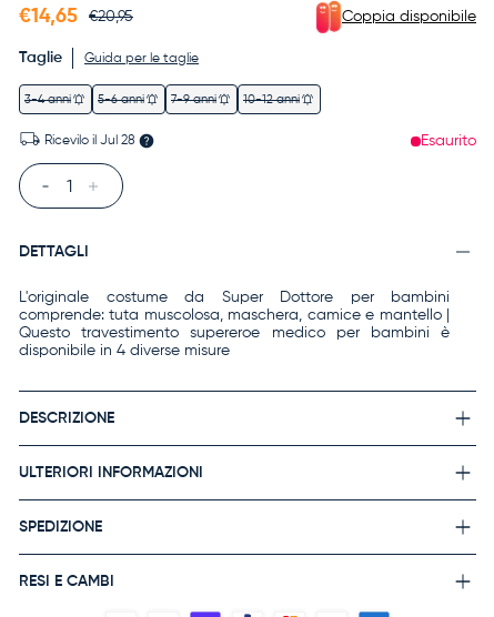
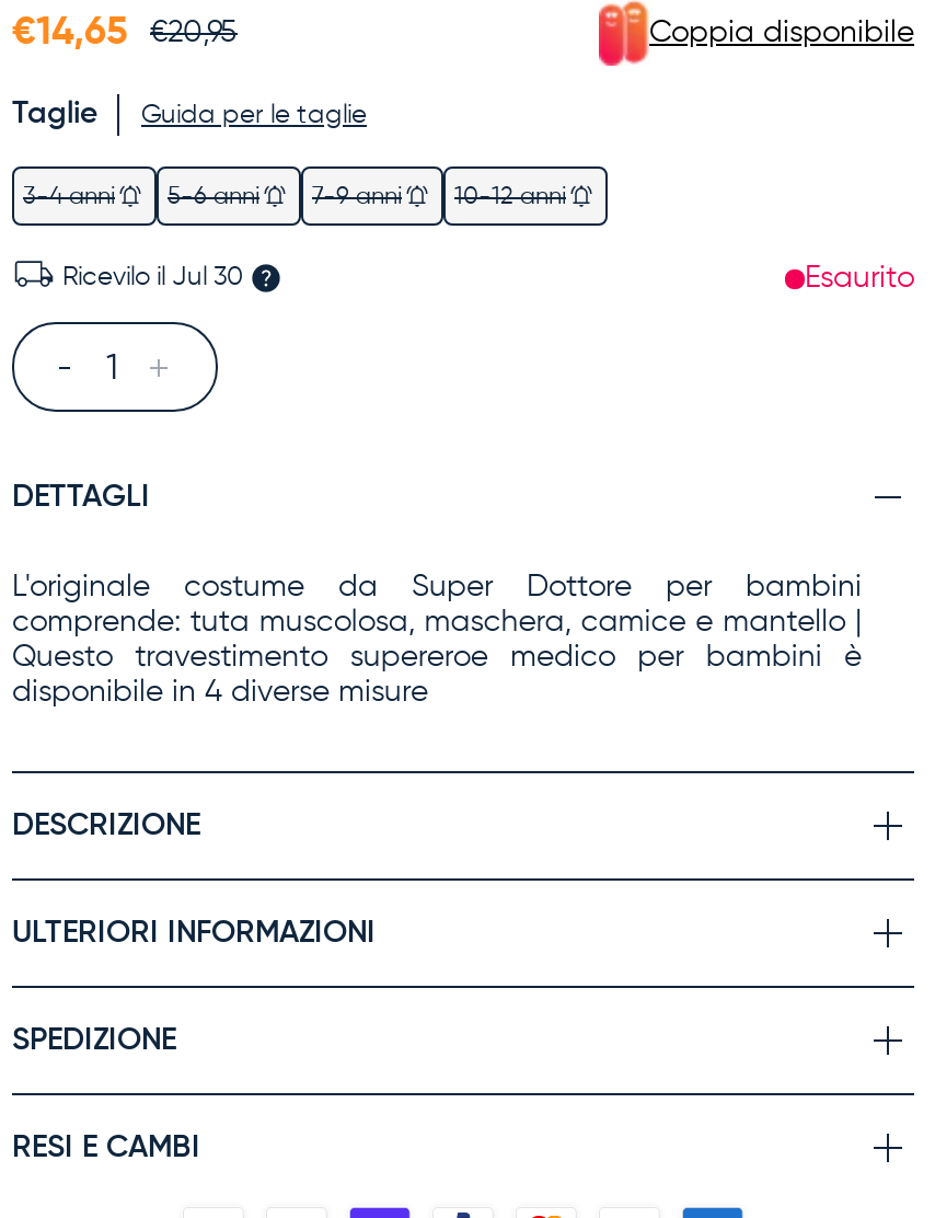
- Ricevilo il Jul 28
+ Ricevilo il Jul 30
